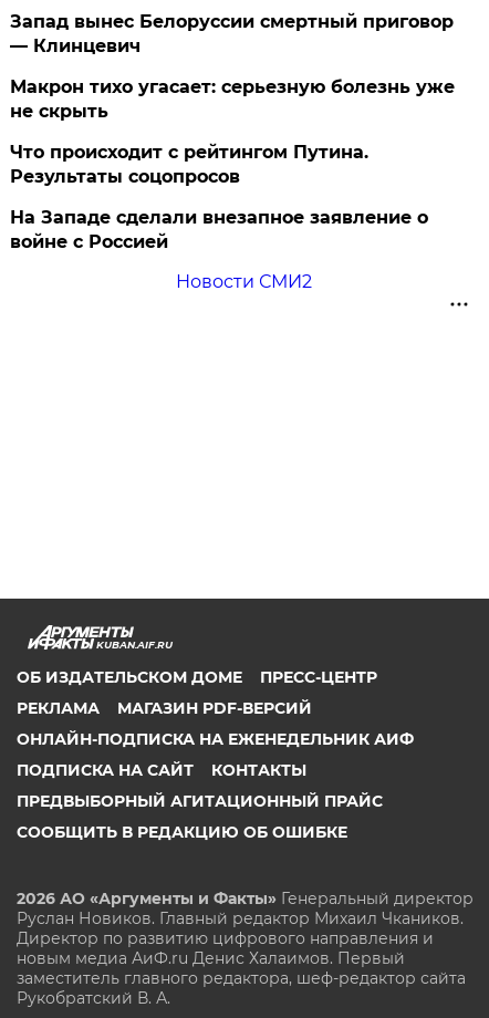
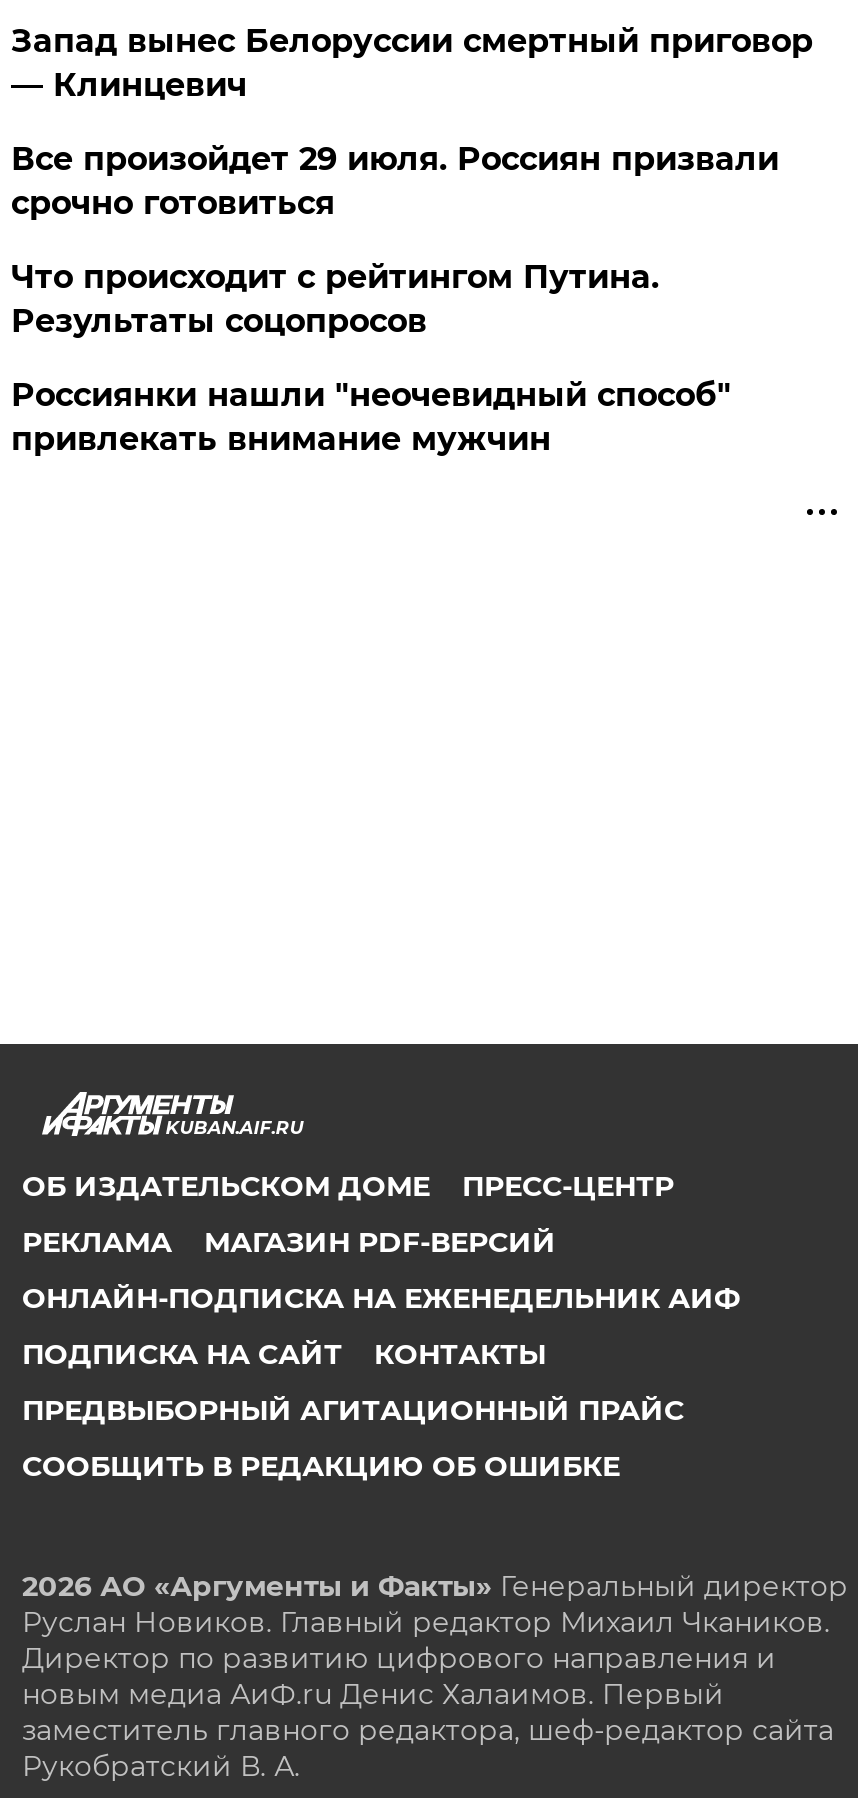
- Макрон тихо угасает: серьезную болезнь уже
- не скрыть
+ Все произойдет 29 июля. Россиян призвали
+ срочно готовиться

- На Западе сделали внезапное заявление о
- войне с Россией
- Новости СМИ2
+ Россиянки нашли "неочевидный способ"
+ привлекать внимание мужчин
